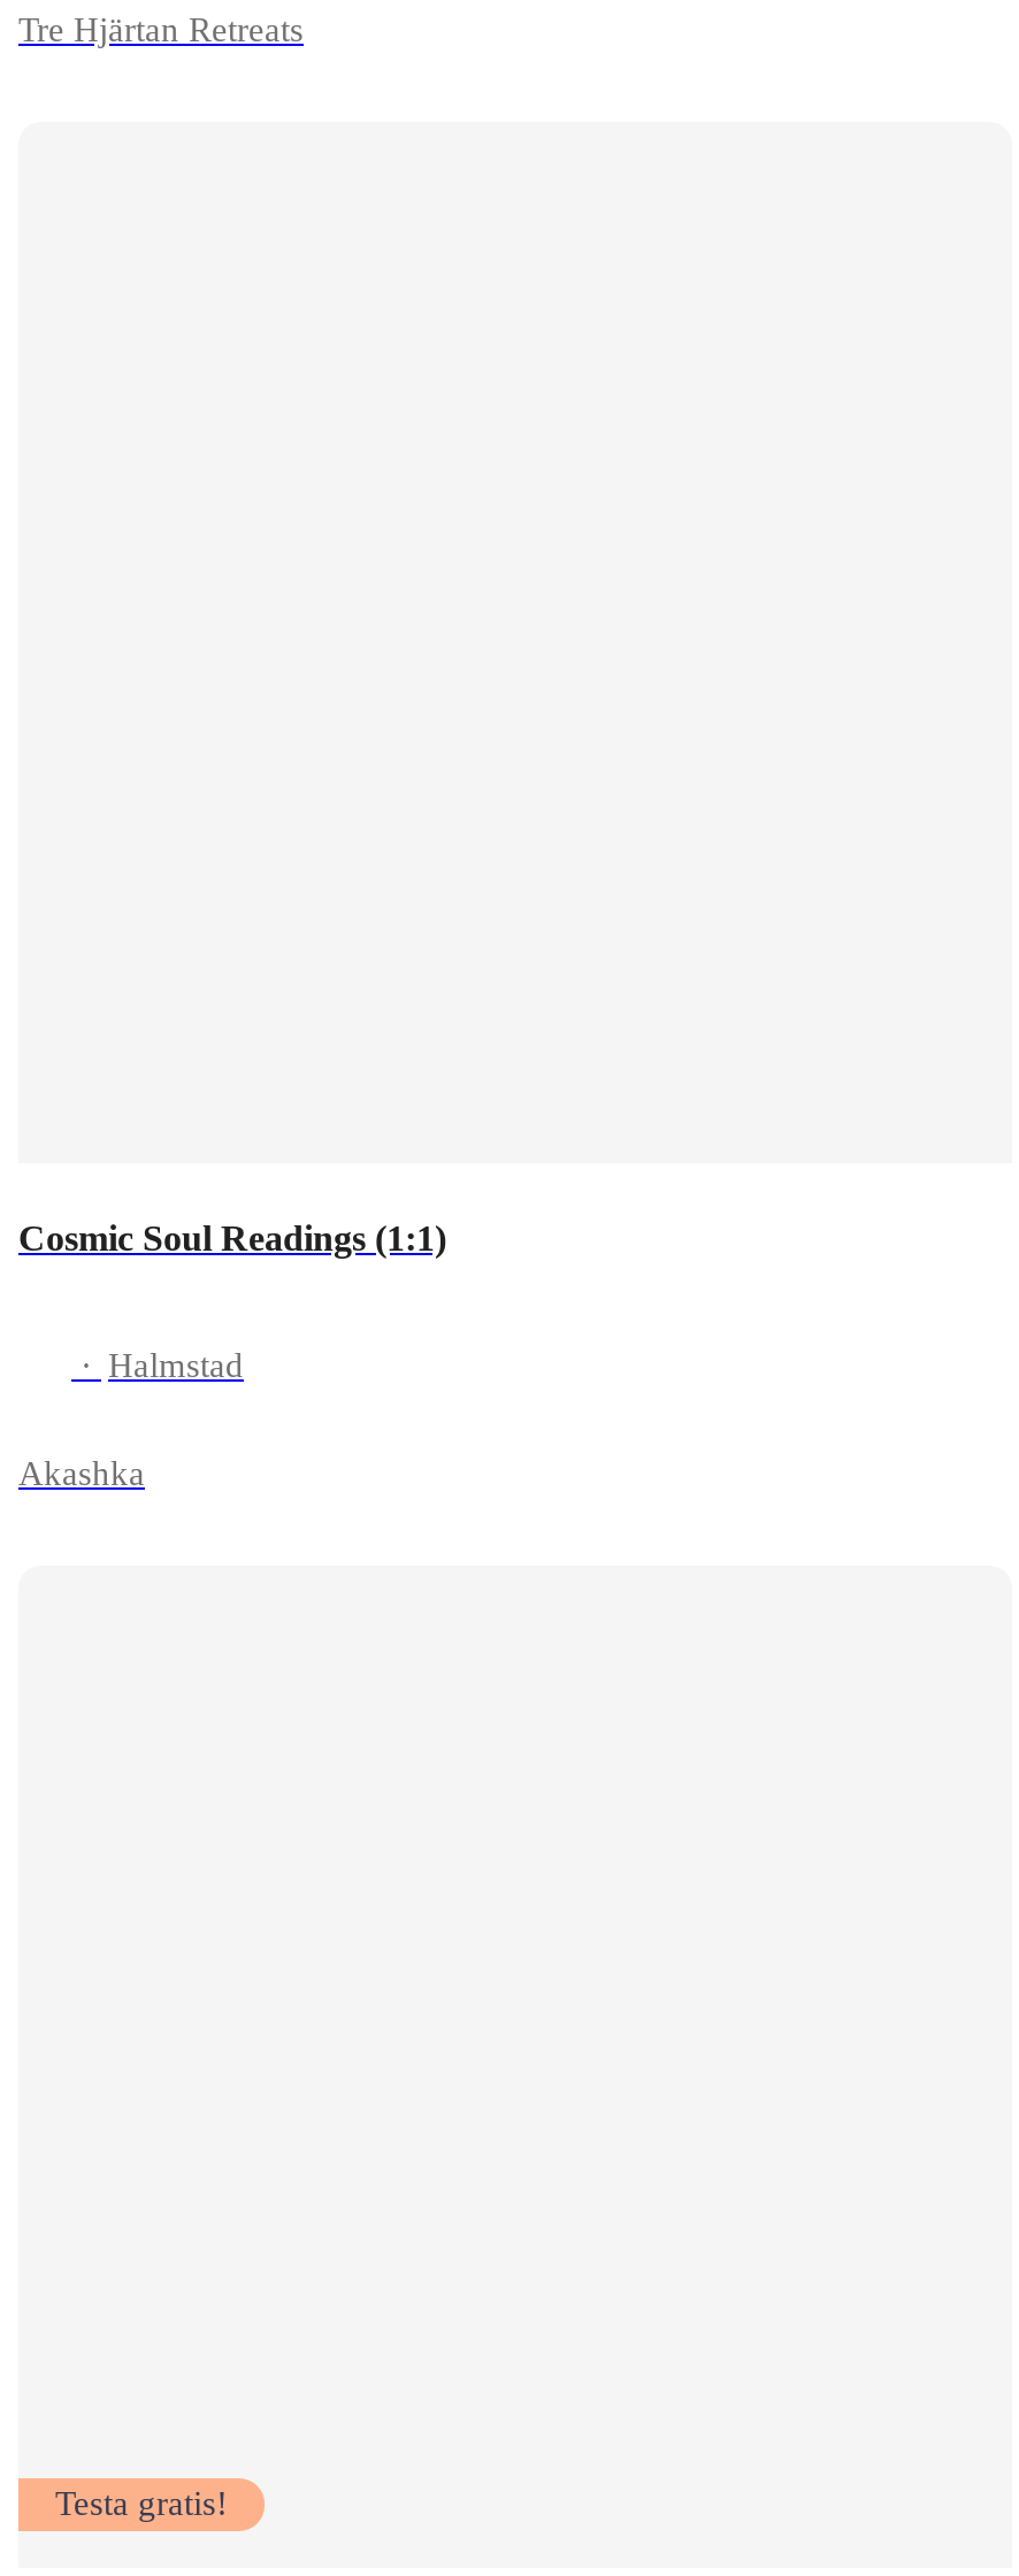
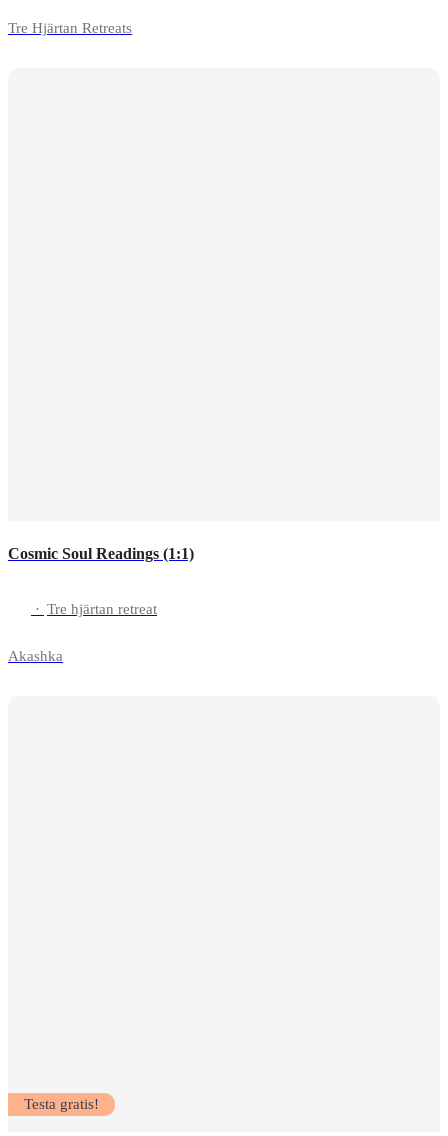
- · Halmstad
+ · Tre hjärtan retreat
